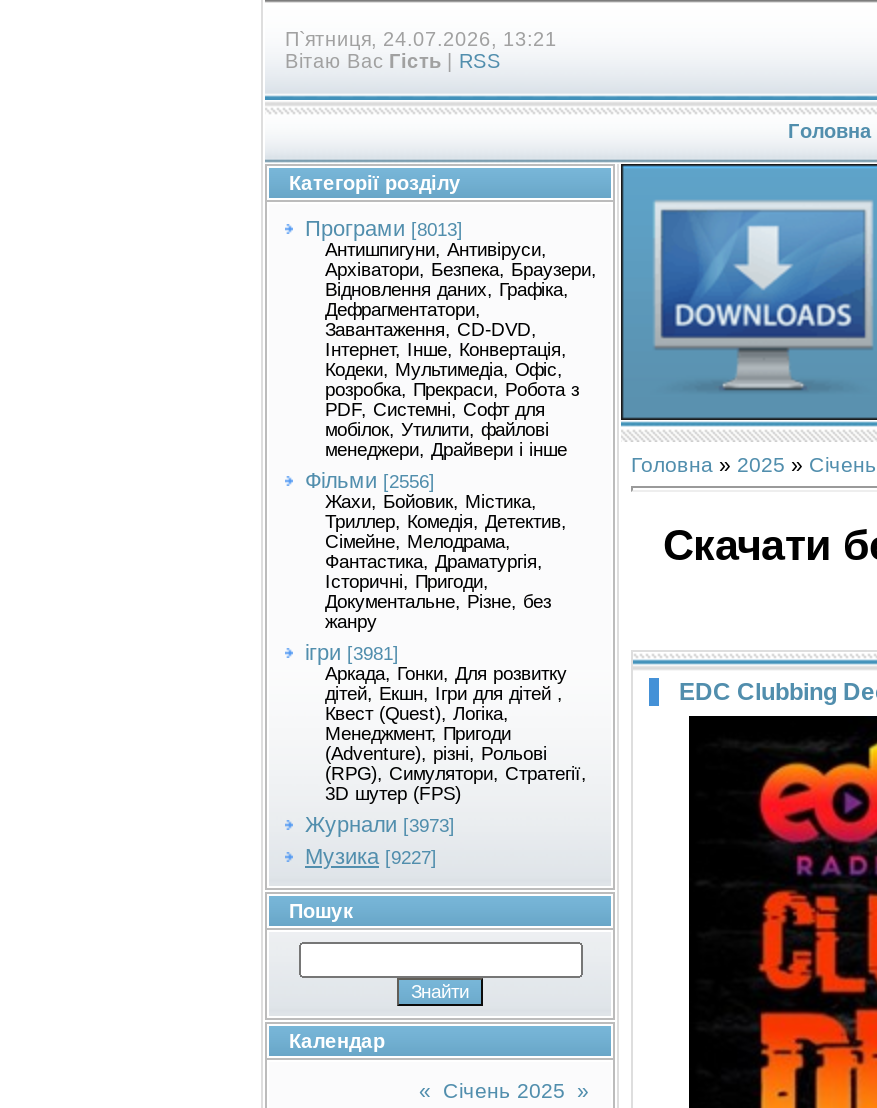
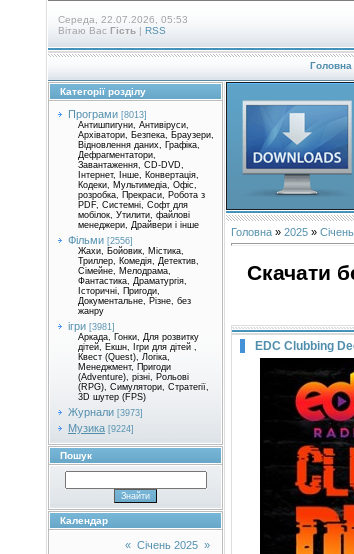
- П`ятниця, 24.07.2026, 13:21
+ Середа, 22.07.2026, 05:53

- Музика [9227]
+ Музика [9224]
